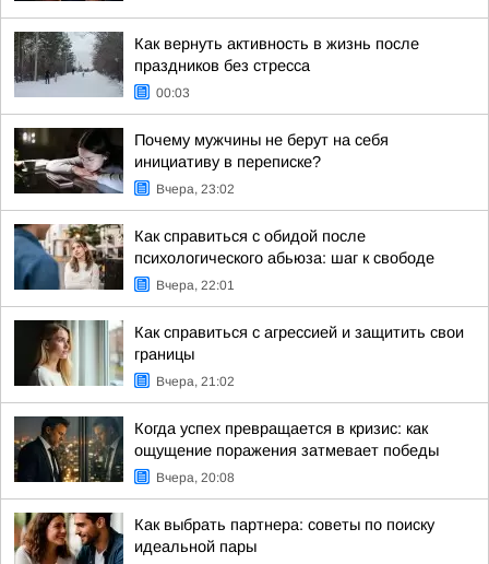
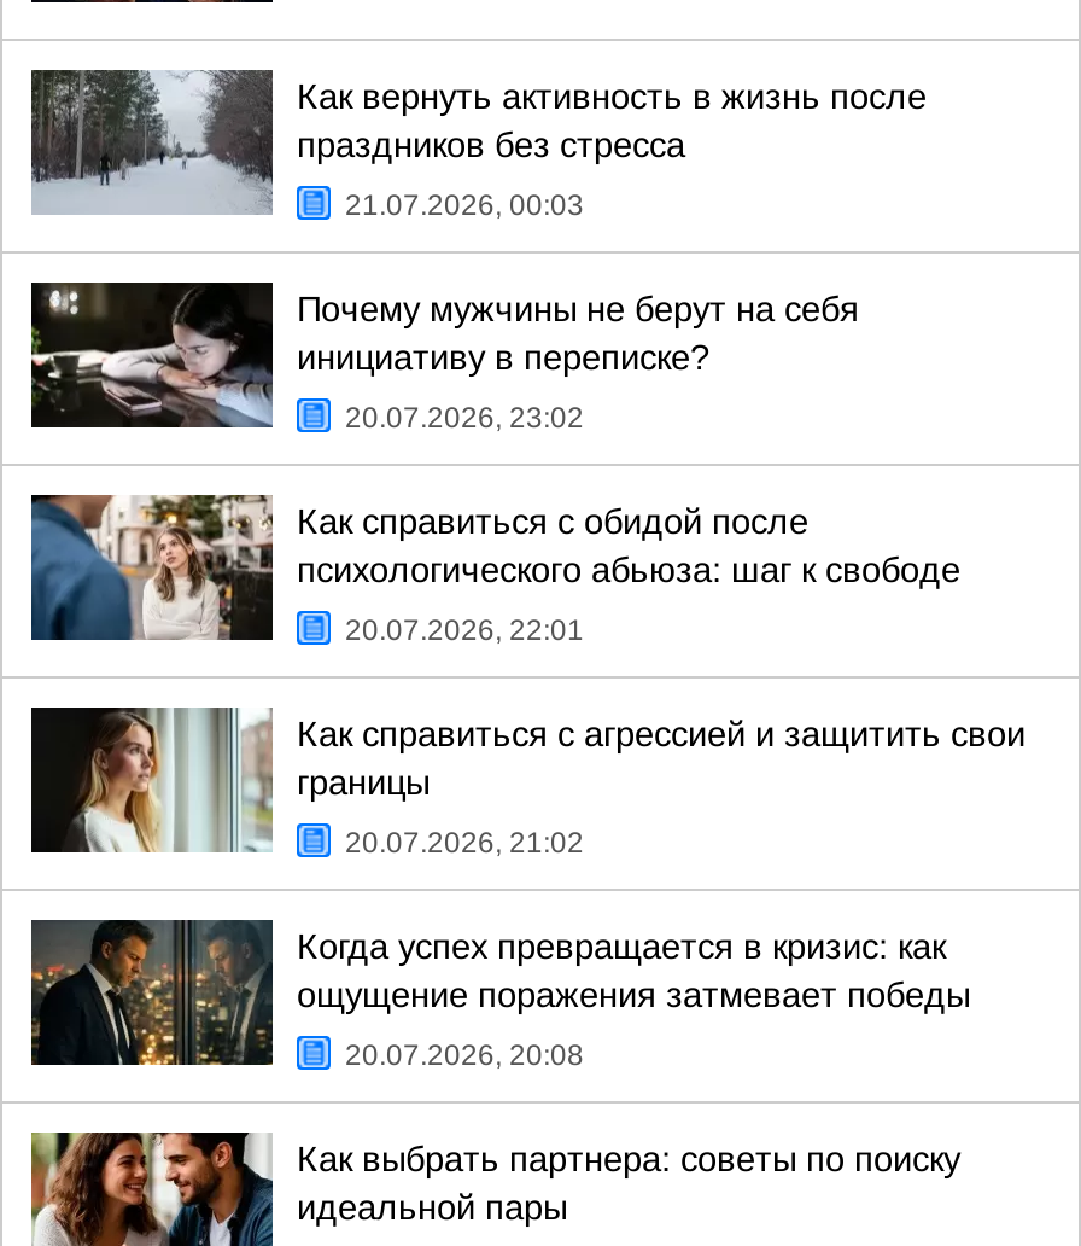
- 00:03
+ 21.07.2026, 00:03

- Вчера, 23:02
+ 20.07.2026, 23:02

- Вчера, 22:01
+ 20.07.2026, 22:01

- Вчера, 21:02
+ 20.07.2026, 21:02

- Вчера, 20:08
+ 20.07.2026, 20:08
